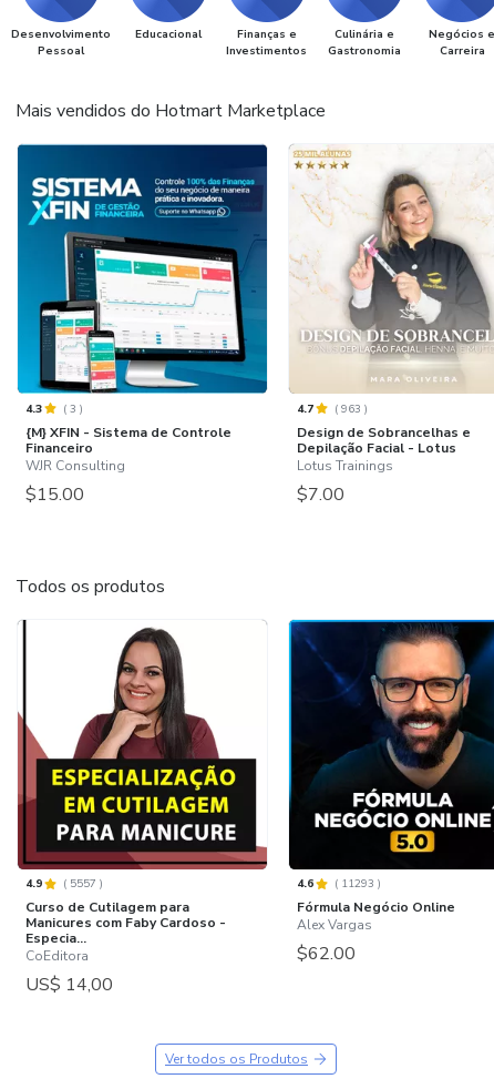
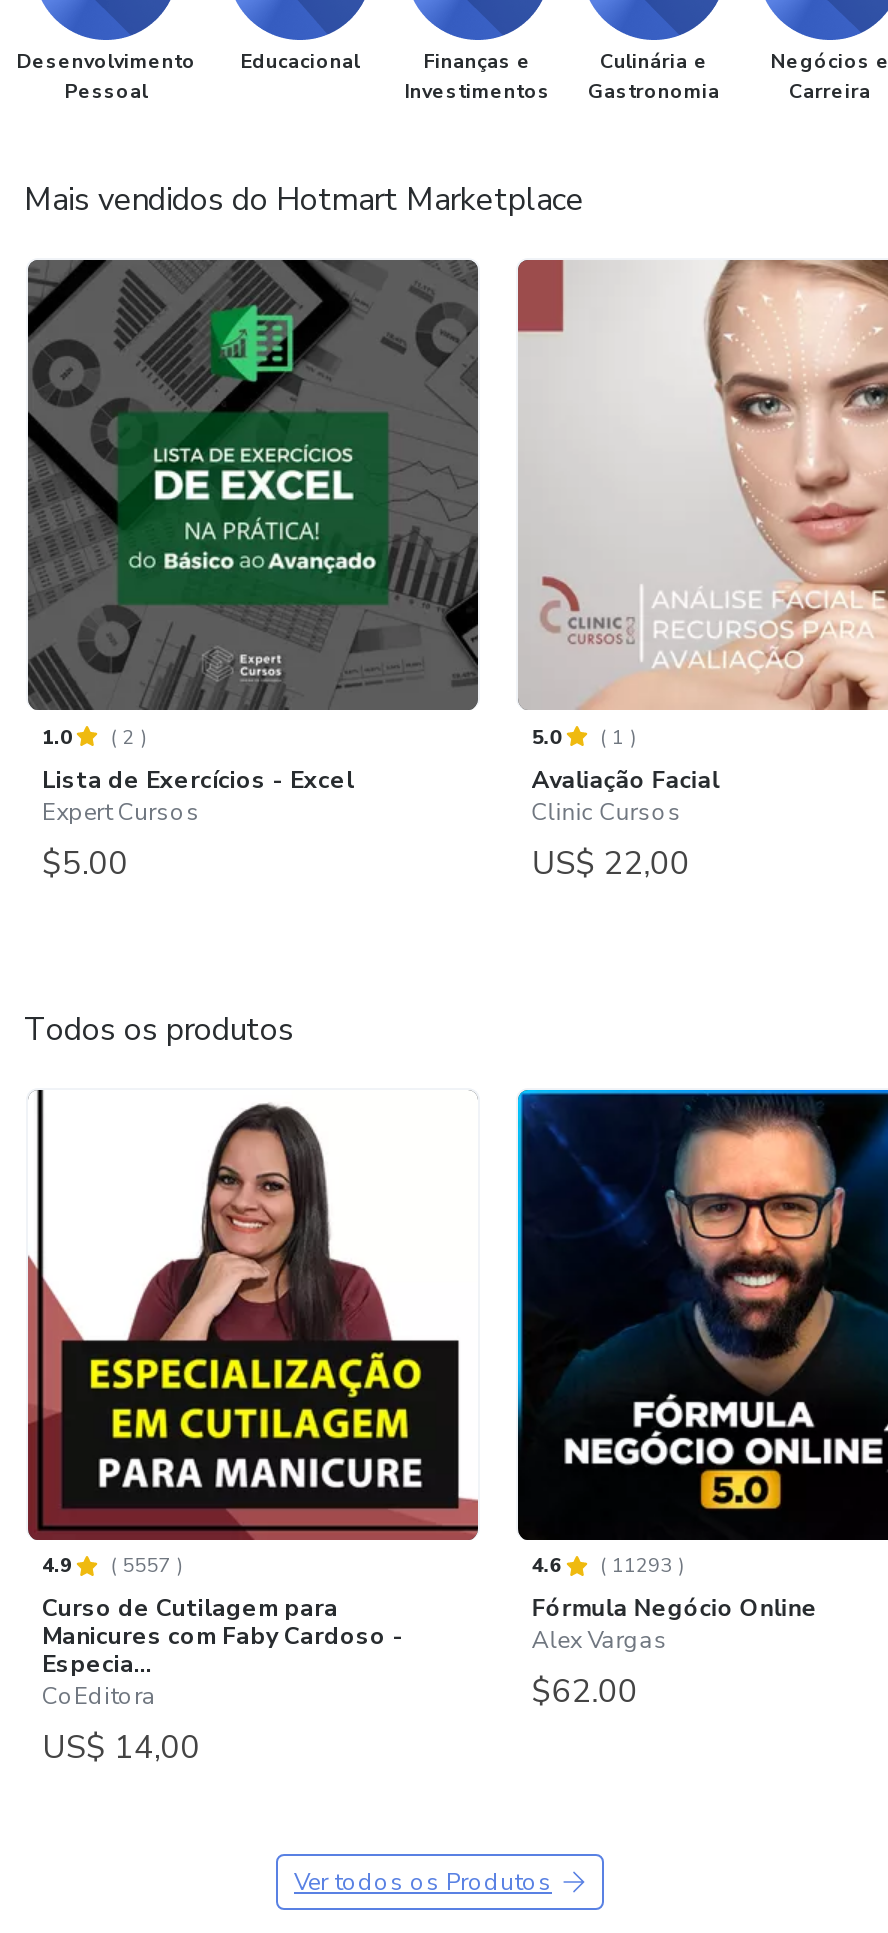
- [image]
- 4.3
- (3)
- {M} XFIN - Sistema de Controle
- Financeiro
- WJR Consulting
- $15.00
+ [image]
+ 1.0
+ (2)
+ Lista de Exercícios - Excel
+ Expert Cursos
+ $5.00

- [image]
- 4.7
- (963)
- Design de Sobrancelhas e
- Depilação Facial - Lotus
- Lotus Trainings
- $7.00
+ [image]
+ 5.0
+ (1)
+ Avaliação Facial
+ Clinic Cursos
+ US$ 22,00
